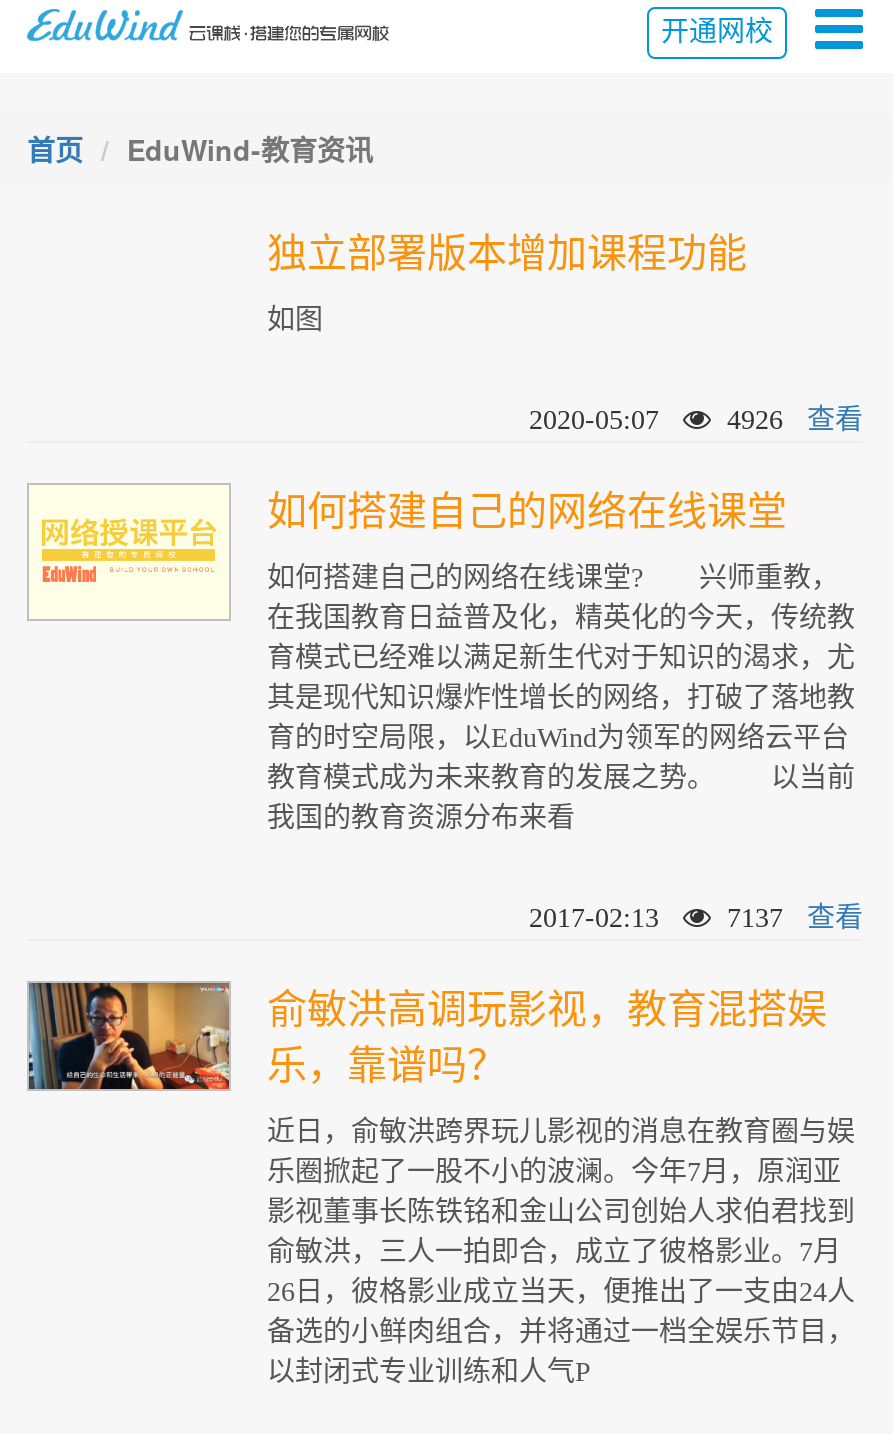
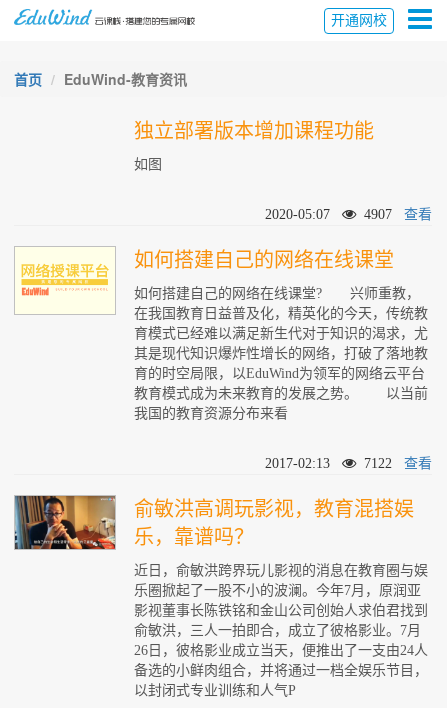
- 2020-05:07 4926 查看
+ 2020-05:07 4907 查看

- 2017-02:13 7137 查看
+ 2017-02:13 7122 查看
